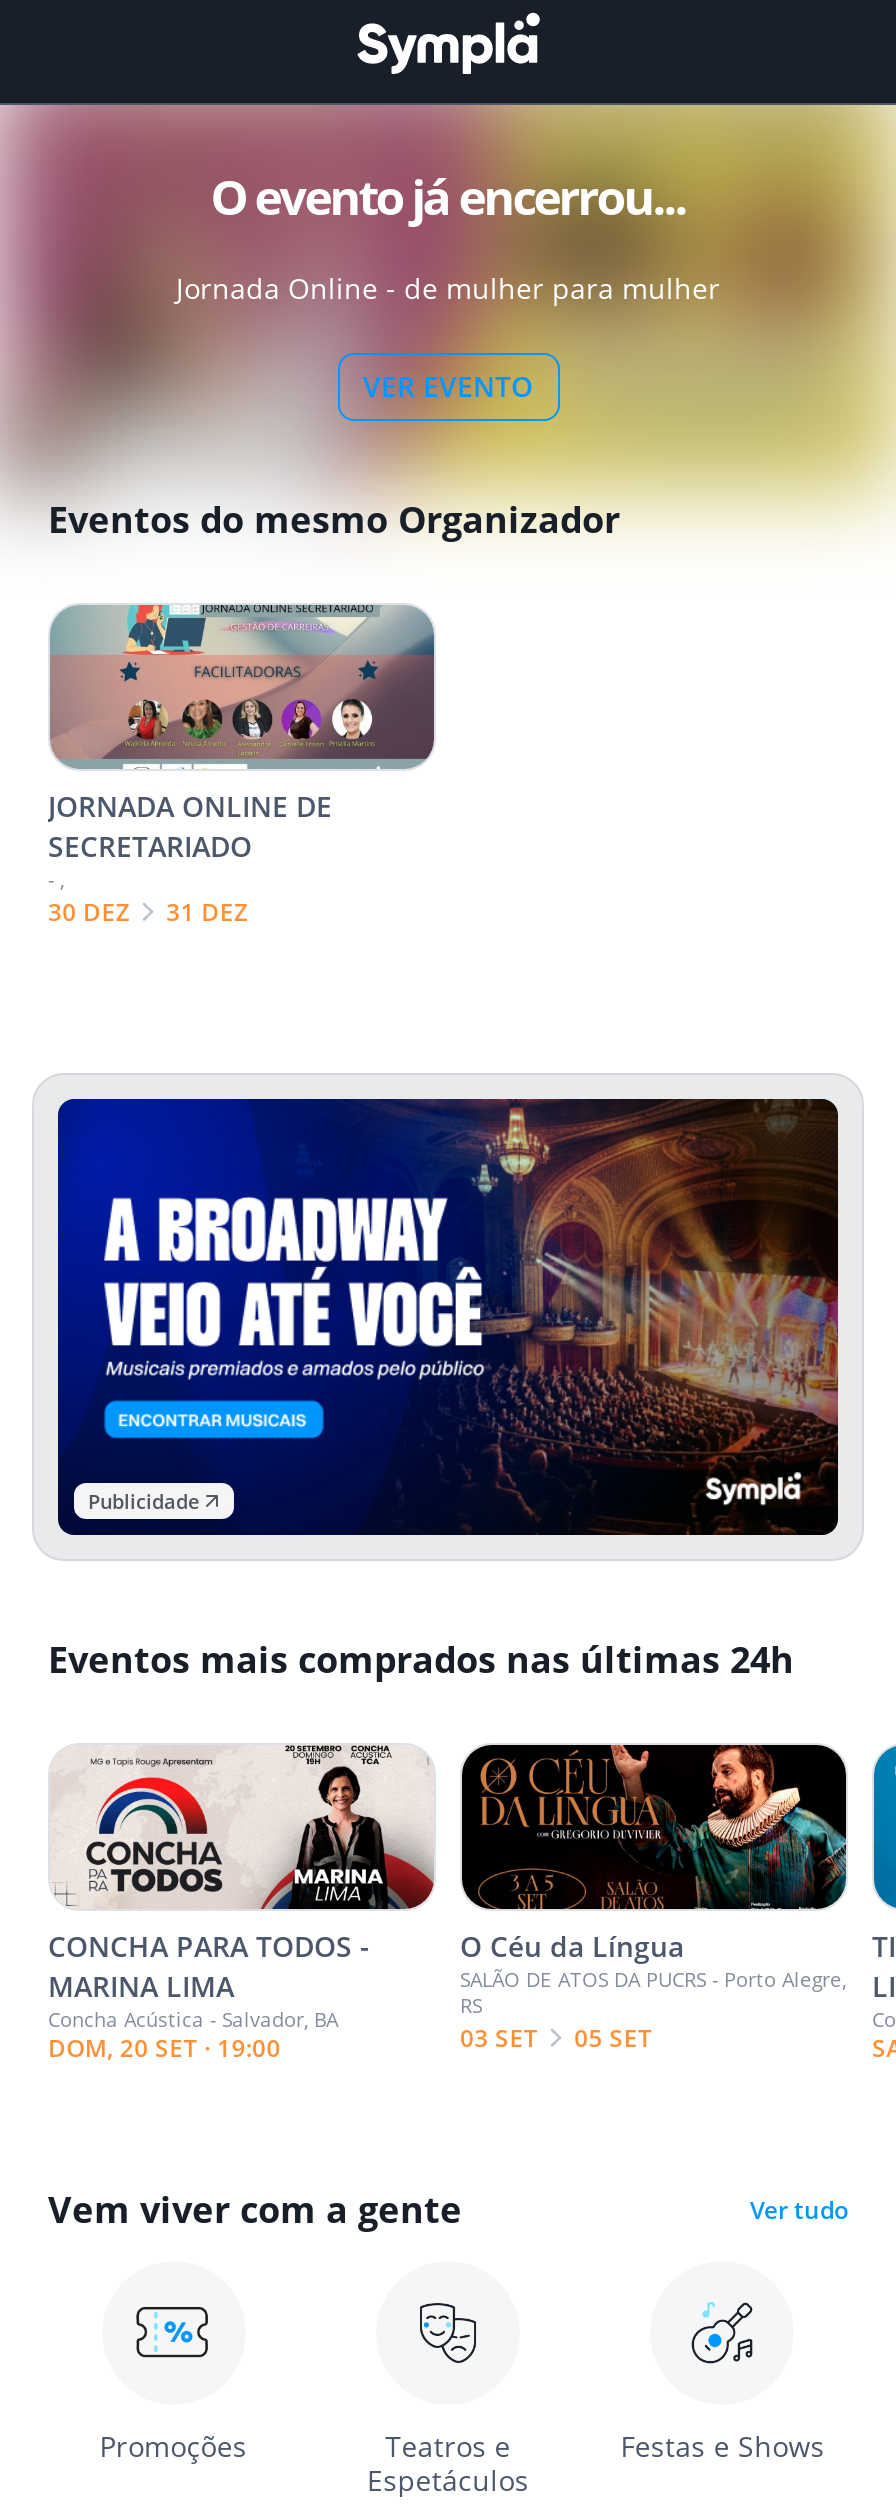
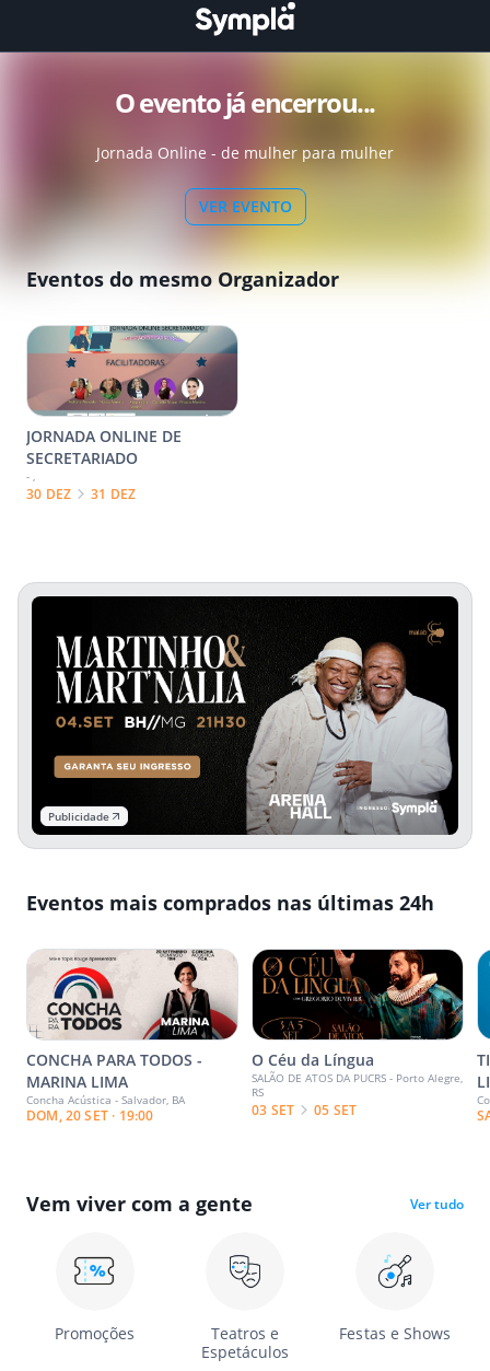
- [image]
+ [image]
